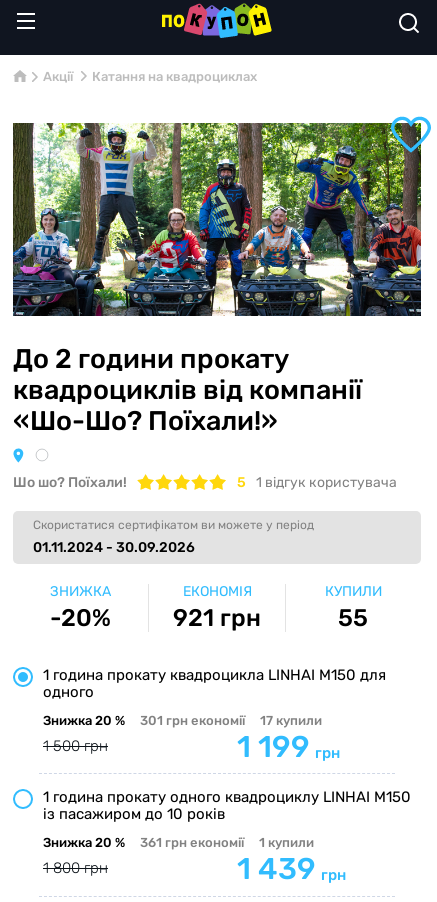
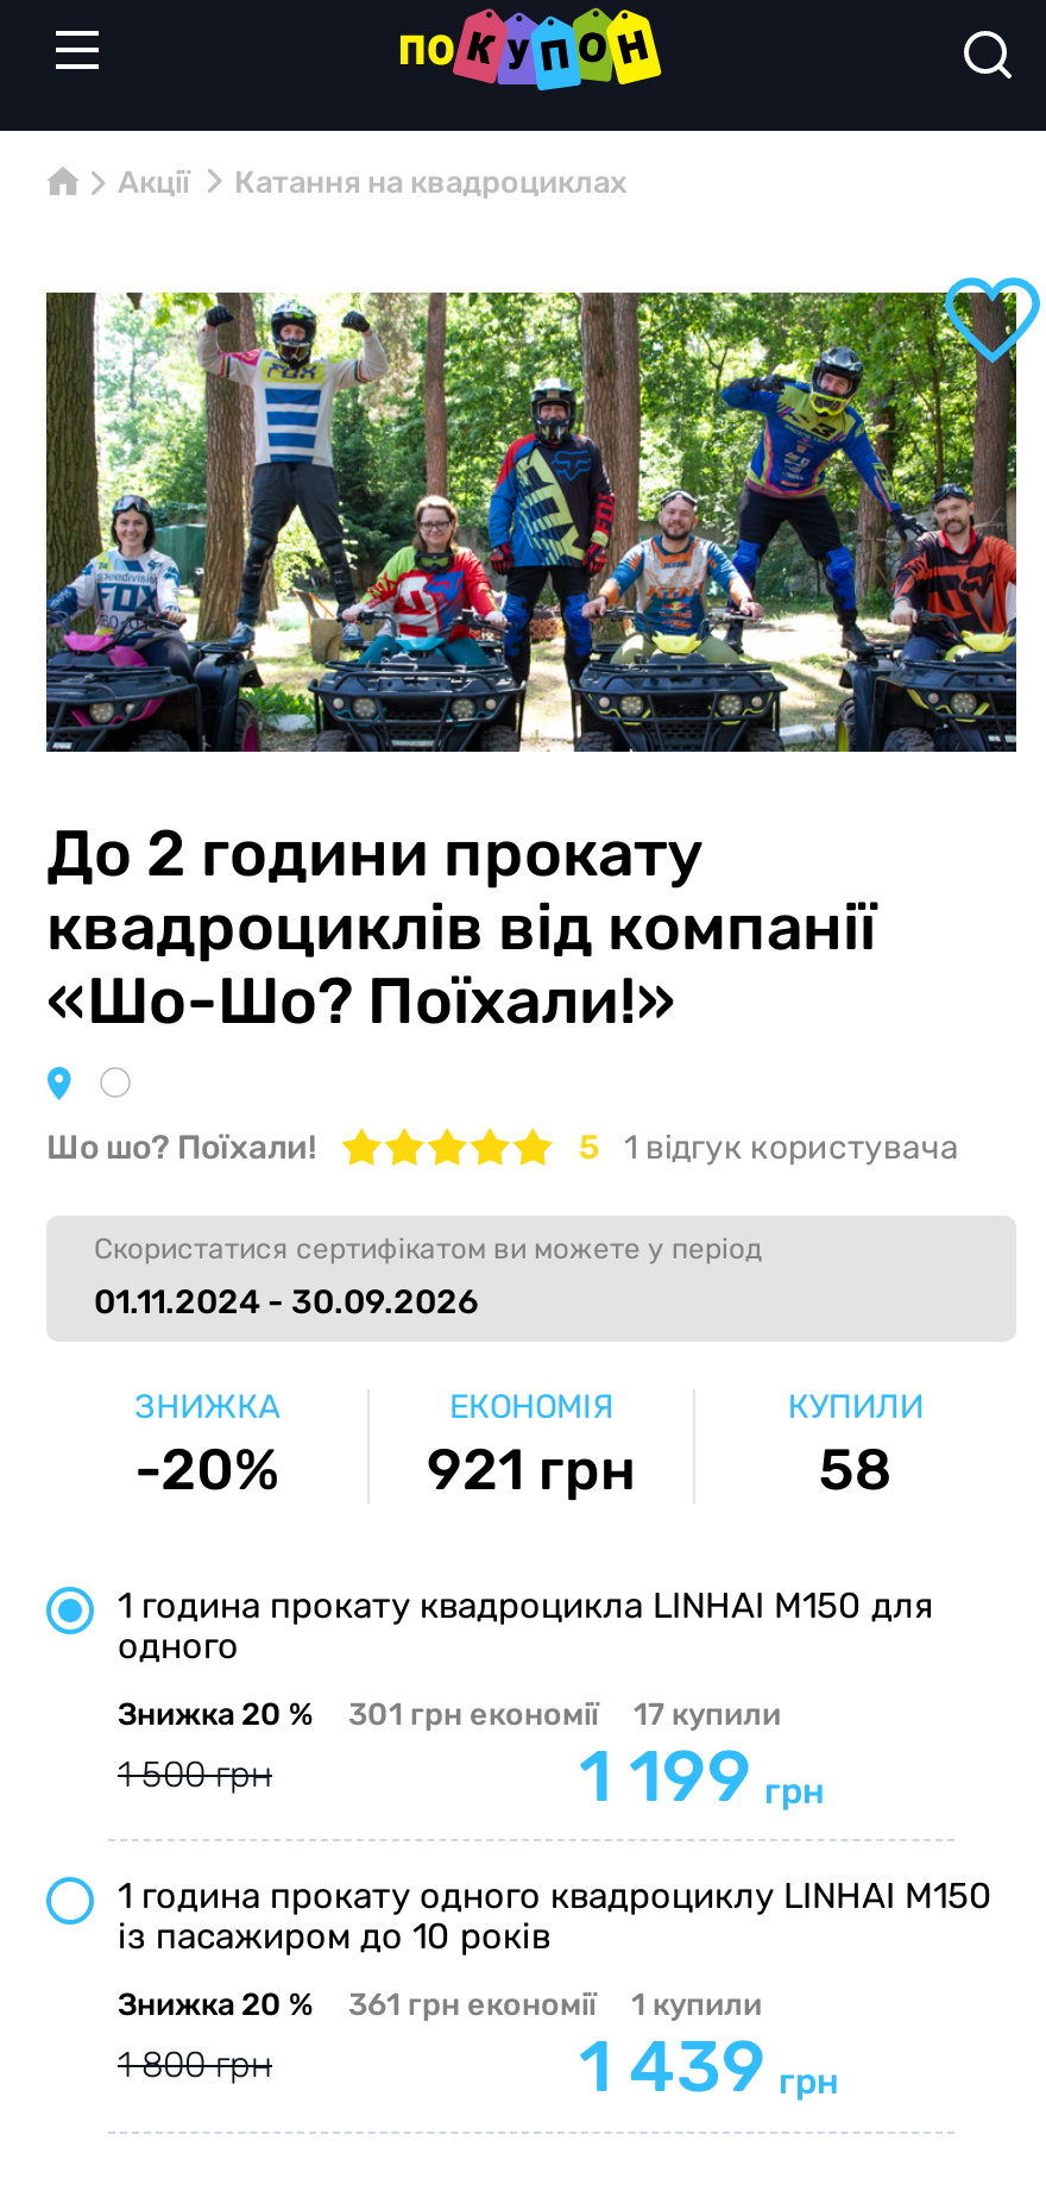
- 55
+ 58
